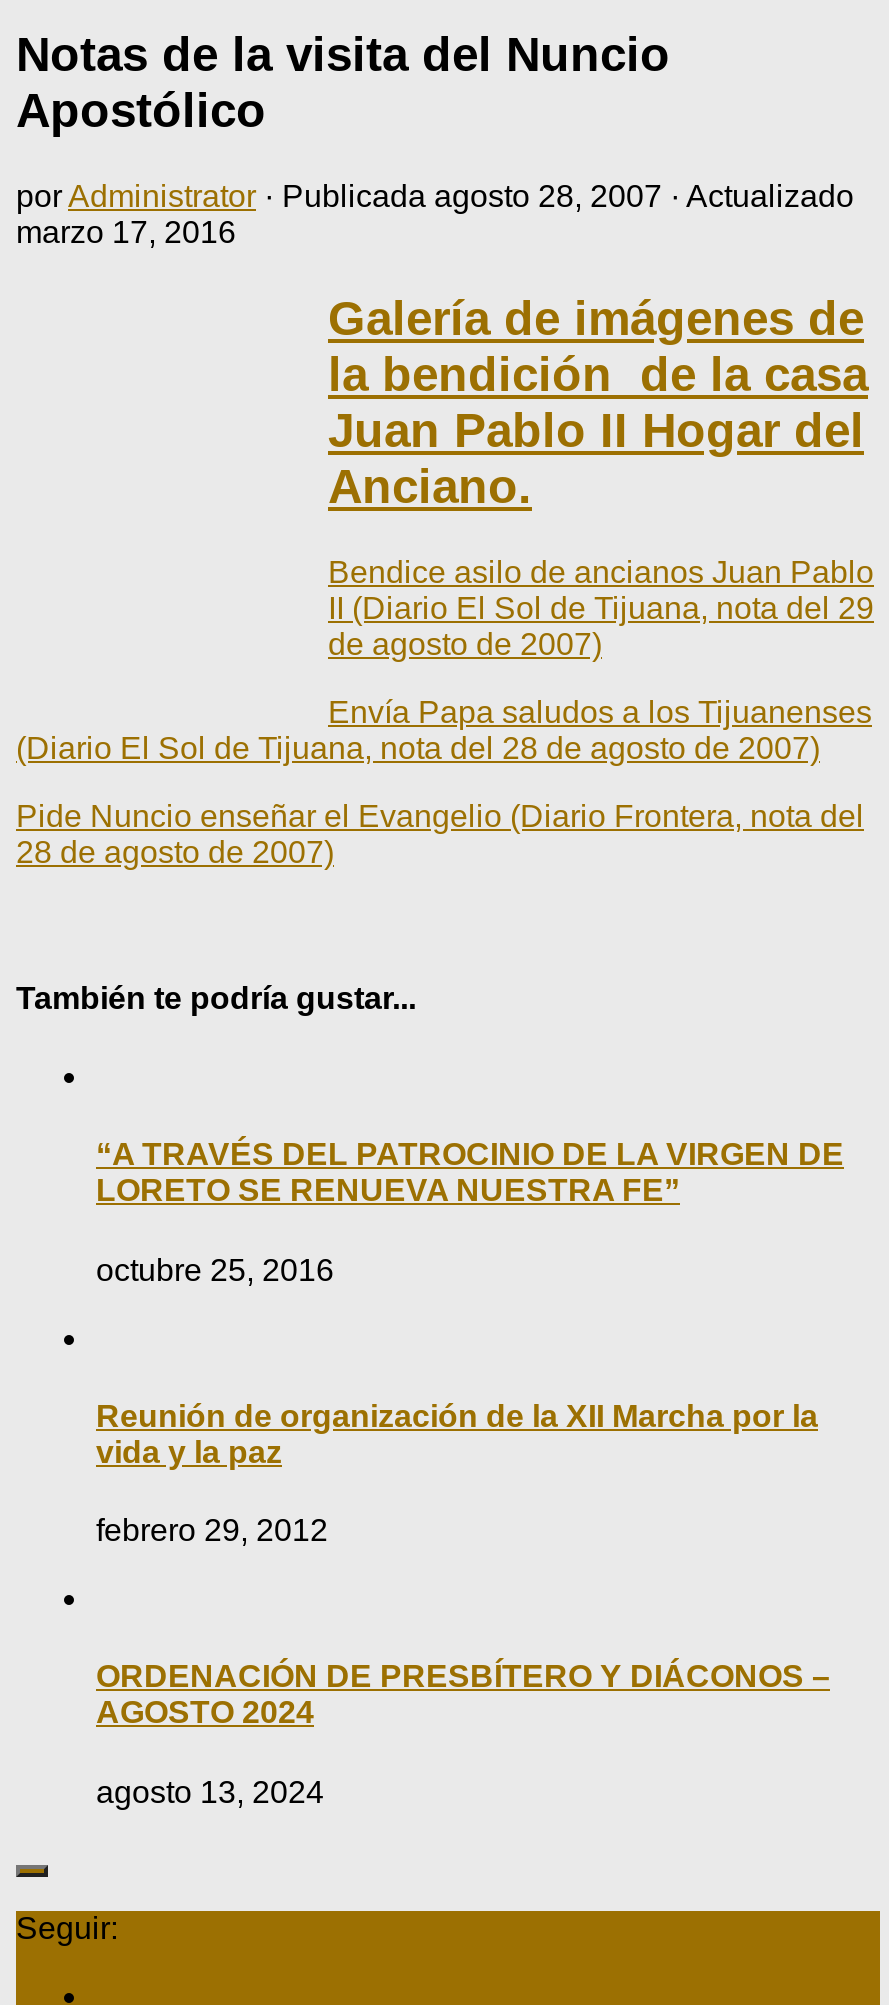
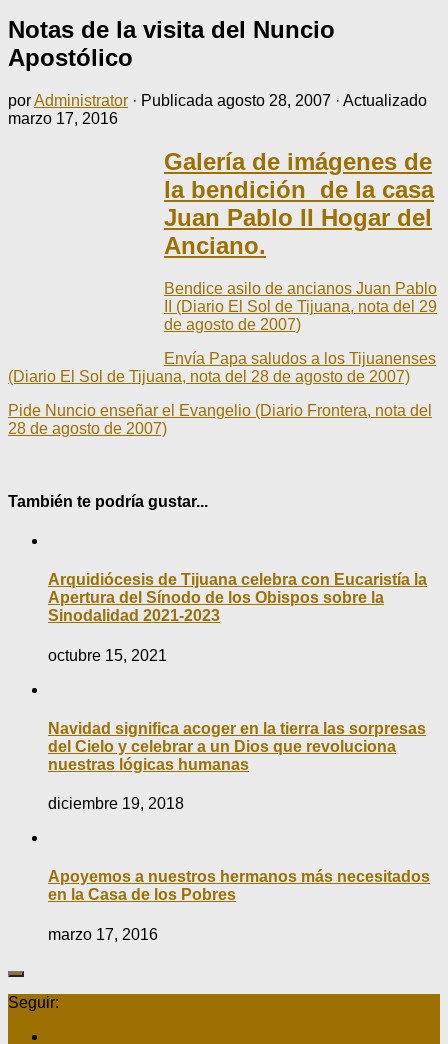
- “A TRAVÉS DEL PATROCINIO DE LA VIRGEN DE
- LORETO SE RENUEVA NUESTRA FE”
+ Arquidiócesis de Tijuana celebra con Eucaristía la
+ Apertura del Sínodo de los Obispos sobre la
+ Sinodalidad 2021-2023

- octubre 25, 2016
+ octubre 15, 2021

- Reunión de organización de la XII Marcha por la
- vida y la paz
+ Navidad significa acoger en la tierra las sorpresas
+ del Cielo y celebrar a un Dios que revoluciona
+ nuestras lógicas humanas

- febrero 29, 2012
+ diciembre 19, 2018

- ORDENACIÓN DE PRESBÍTERO Y DIÁCONOS –
- AGOSTO 2024
+ Apoyemos a nuestros hermanos más necesitados
+ en la Casa de los Pobres

- agosto 13, 2024
+ marzo 17, 2016
